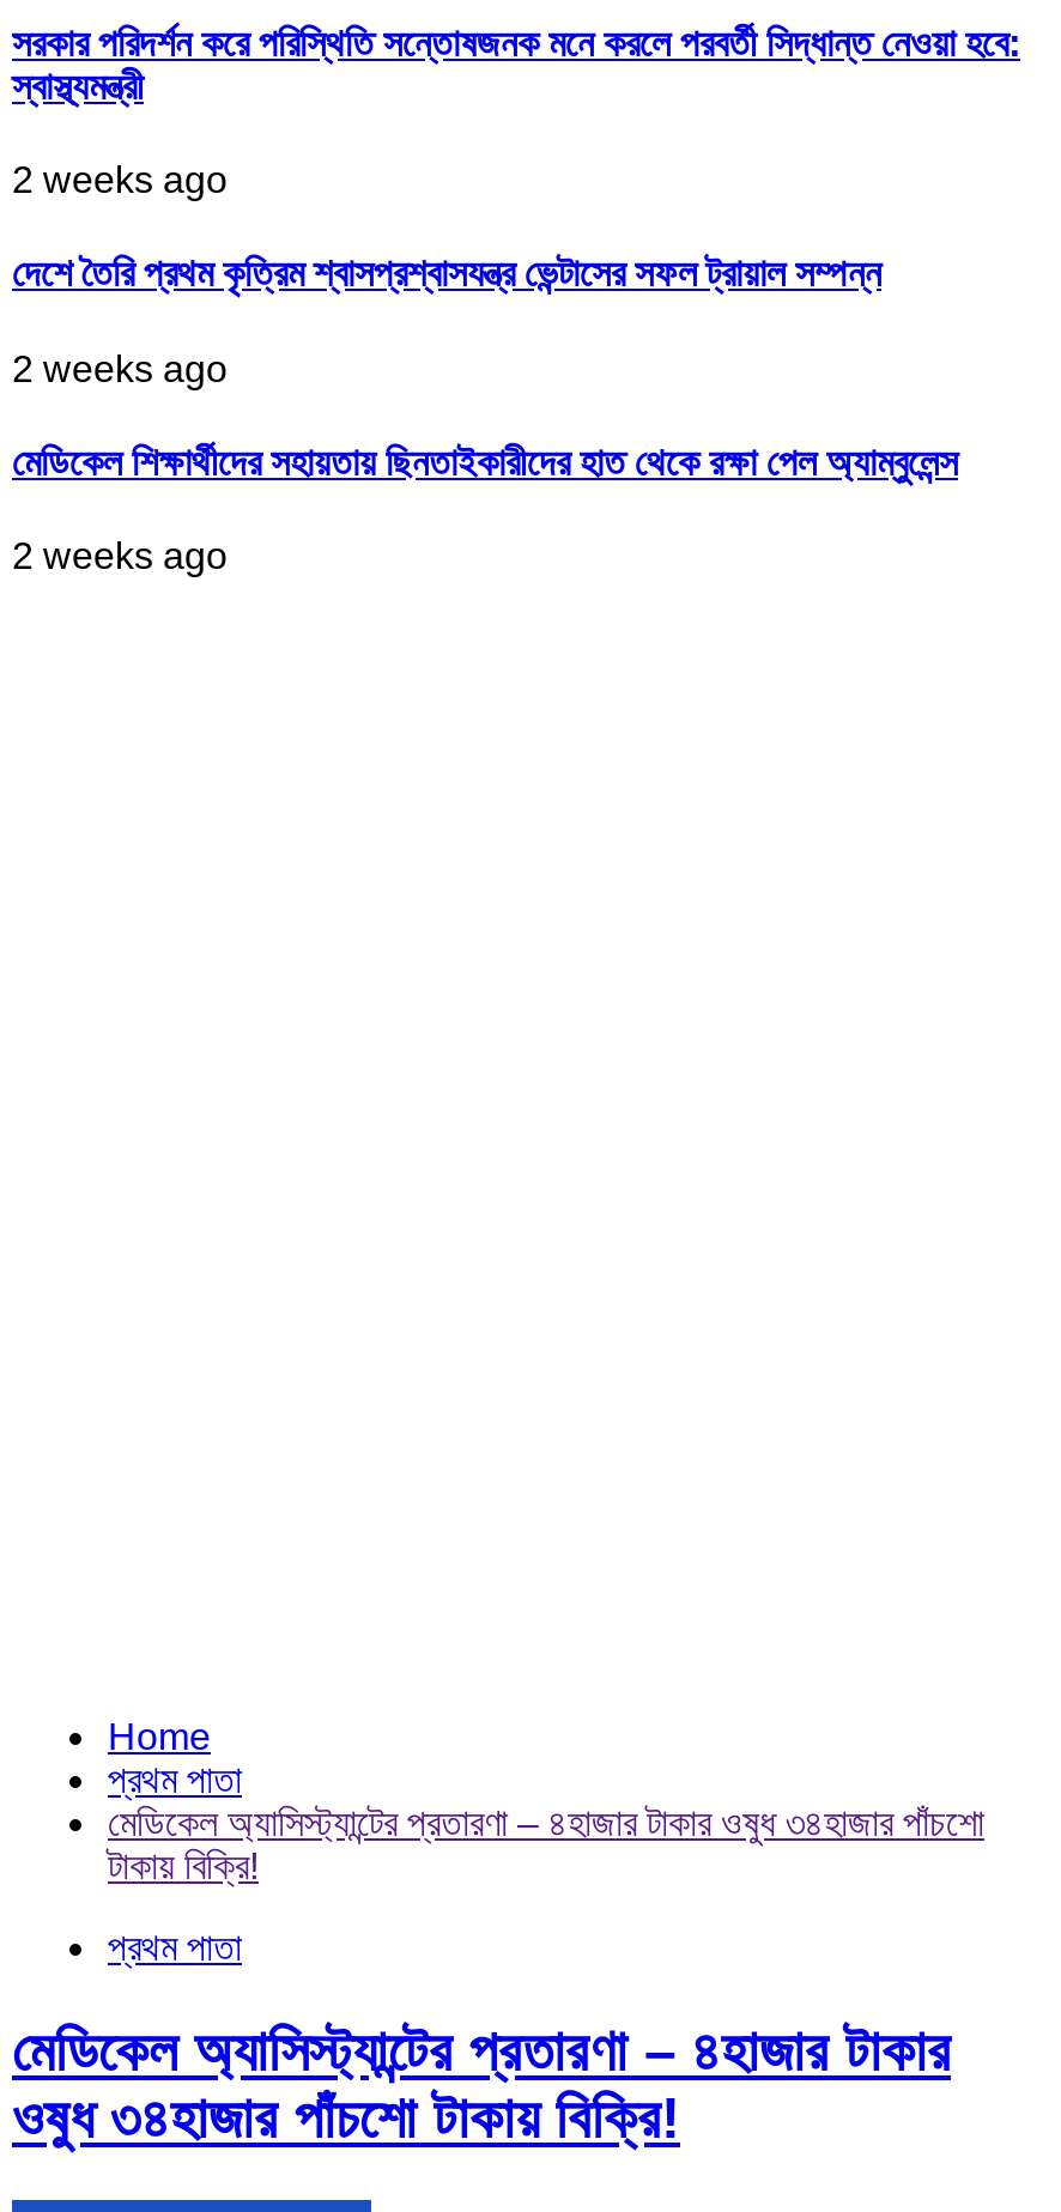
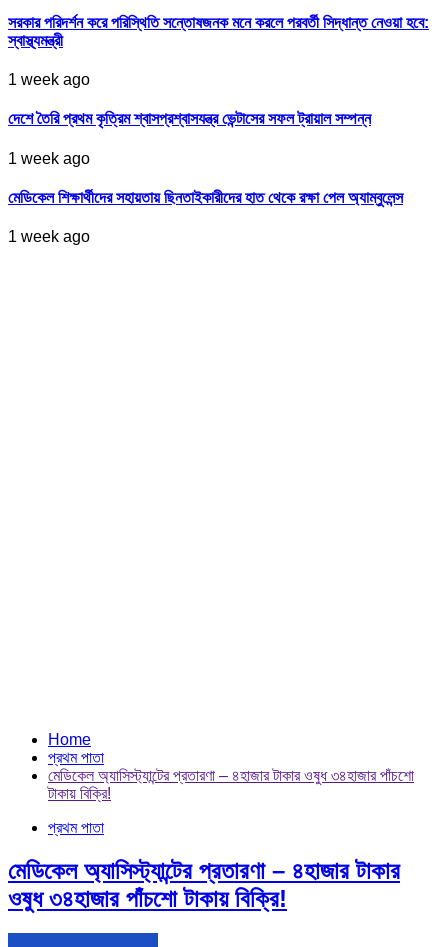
- 2 weeks ago
+ 1 week ago

- 2 weeks ago
+ 1 week ago

- 2 weeks ago
+ 1 week ago
